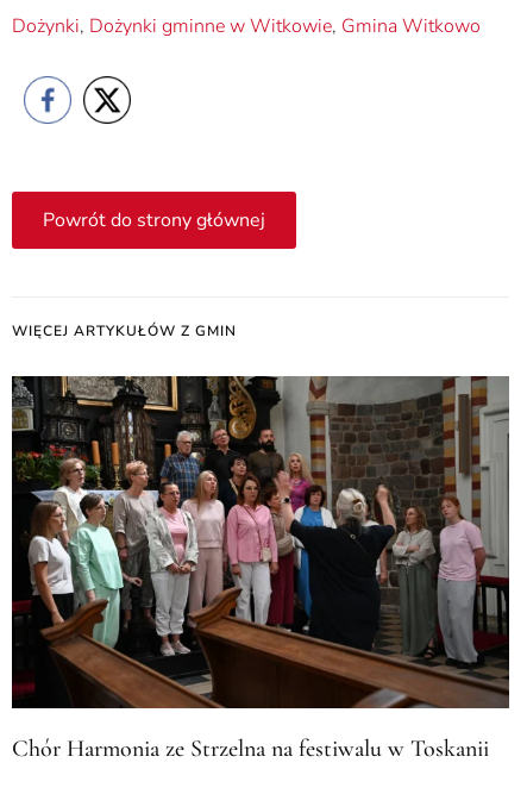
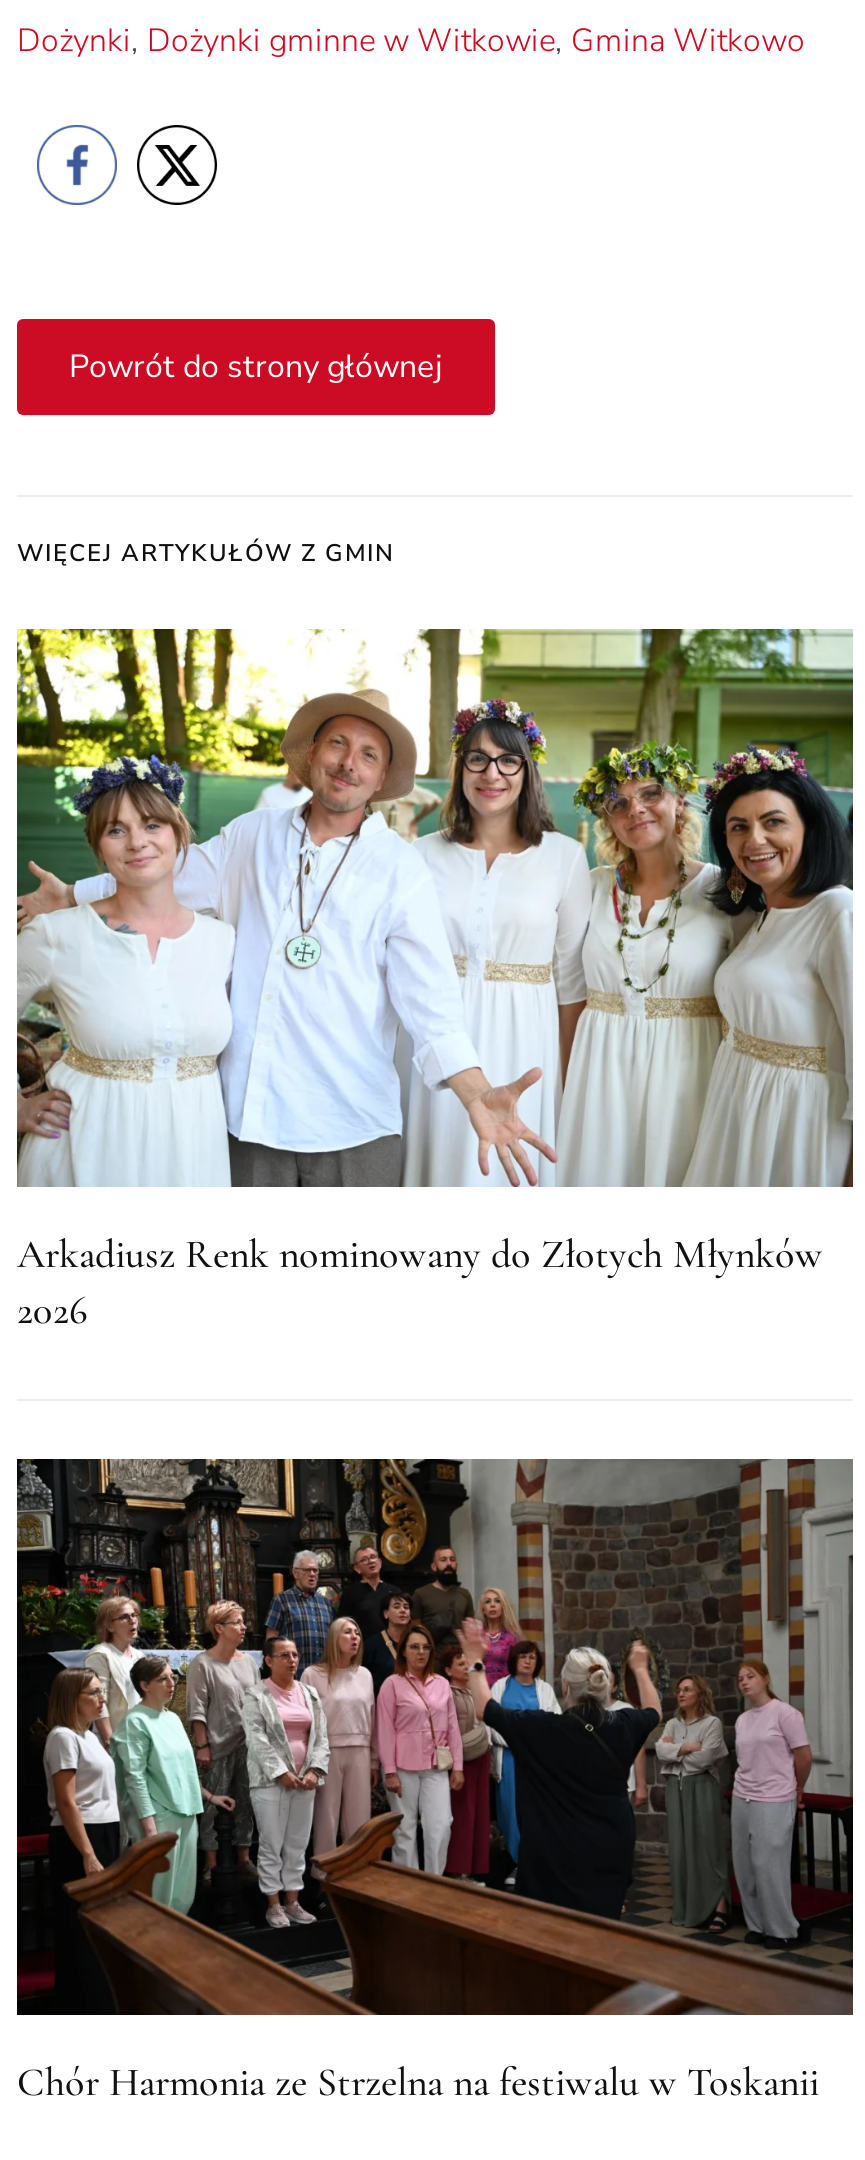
+ [image]
+ Arkadiusz Renk nominowany do Złotych Młynków
+ 2026
